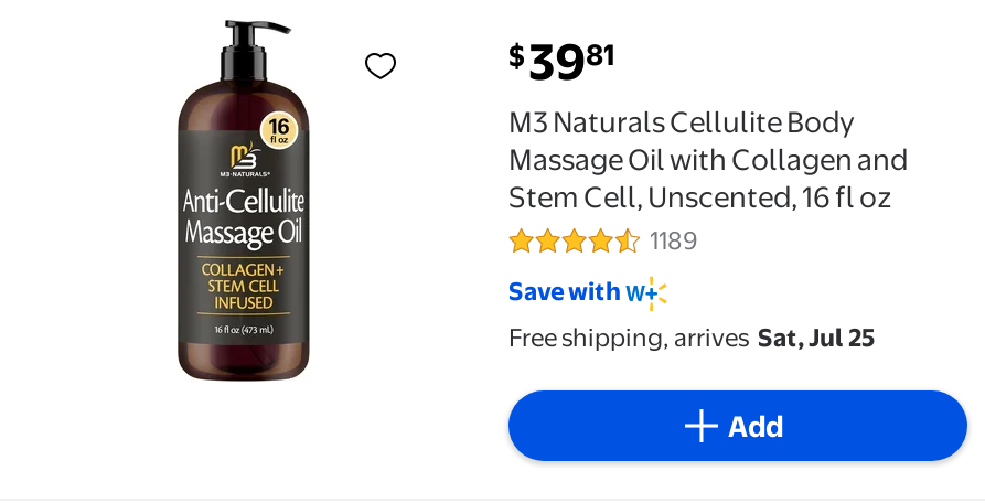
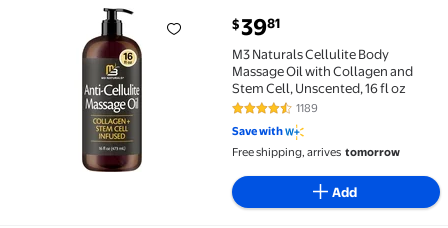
- Free shipping, arrives Sat, Jul 25
+ Free shipping, arrives tomorrow
